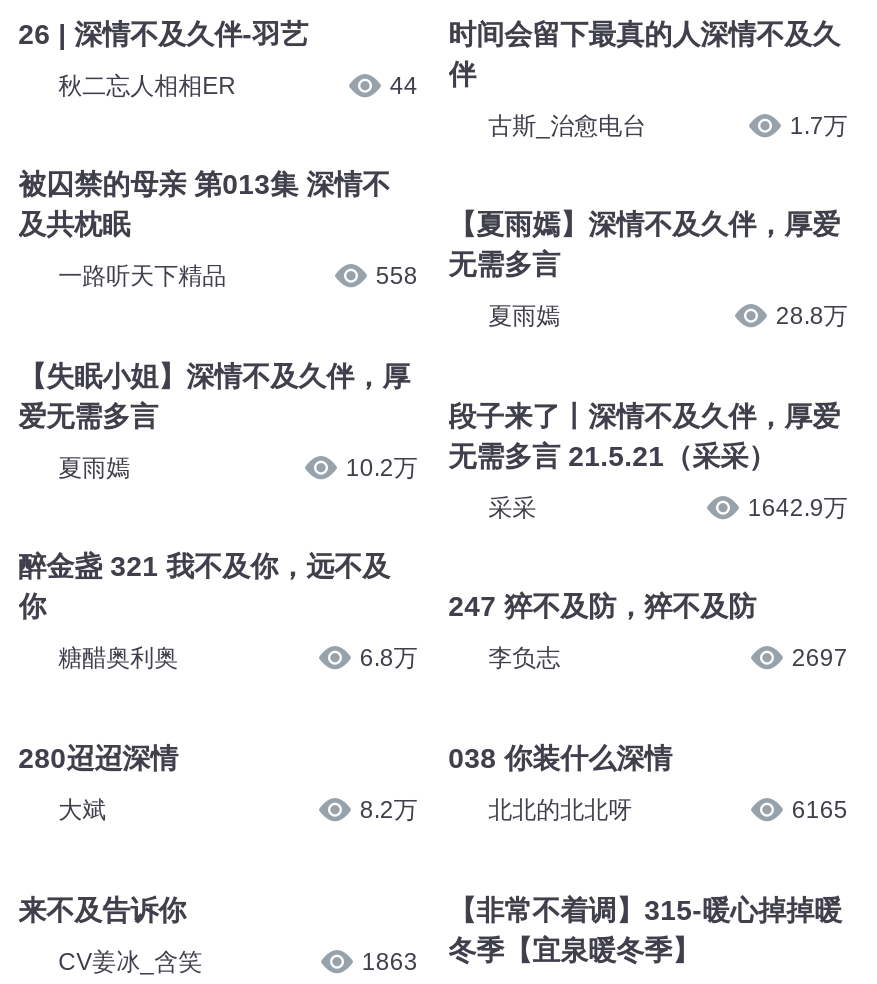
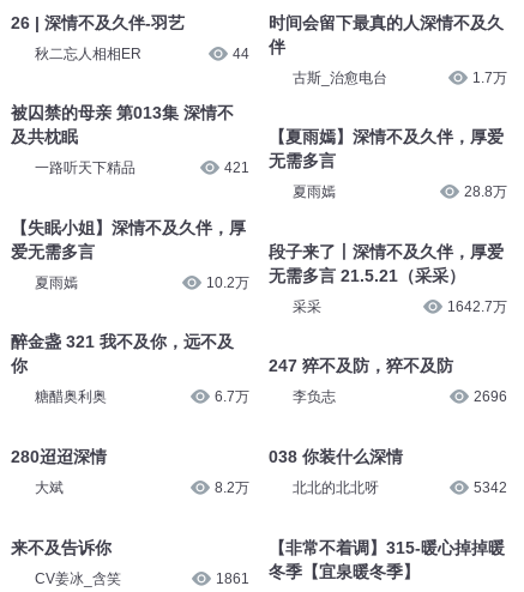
- 558 无需多言
+ 421 无需多言

- 1642.9万
+ 1642.7万

- 6.8万
+ 6.7万

- 2697
+ 2696

- 6165
+ 5342

- 1863 冬季【宜泉暖冬季】
+ 1861 冬季【宜泉暖冬季】
